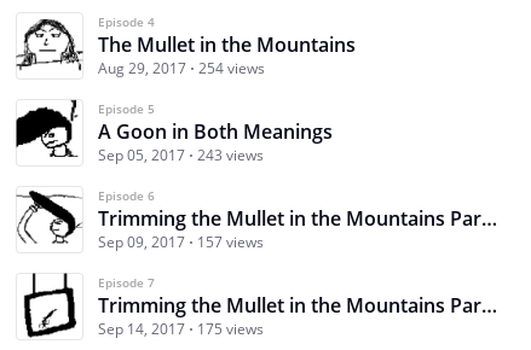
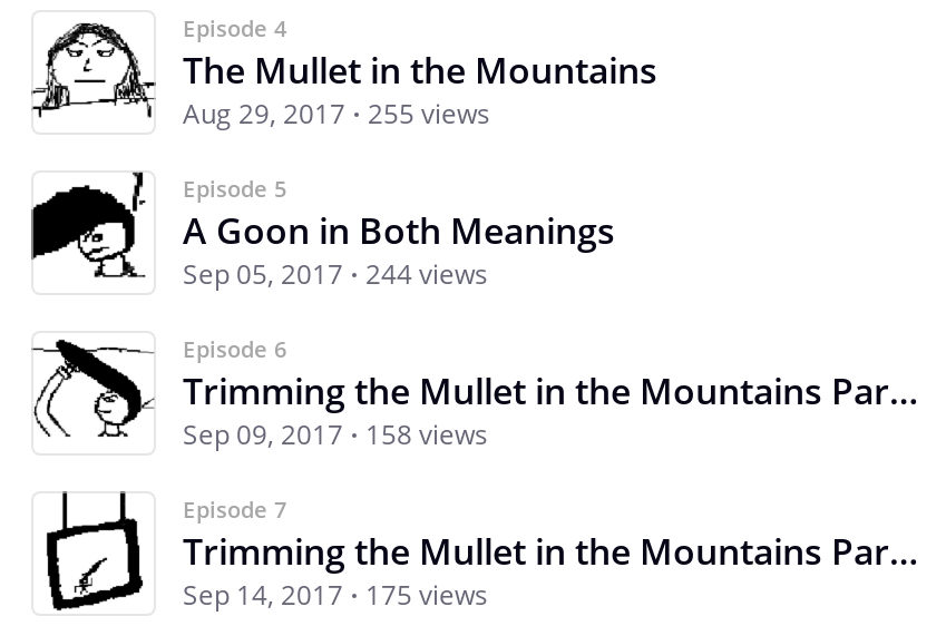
- Aug 29, 2017 254 views
+ Aug 29, 2017 255 views

- Sep 05, 2017 243 views
+ Sep 05, 2017 244 views

- Sep 09, 2017 157 views
+ Sep 09, 2017 158 views
